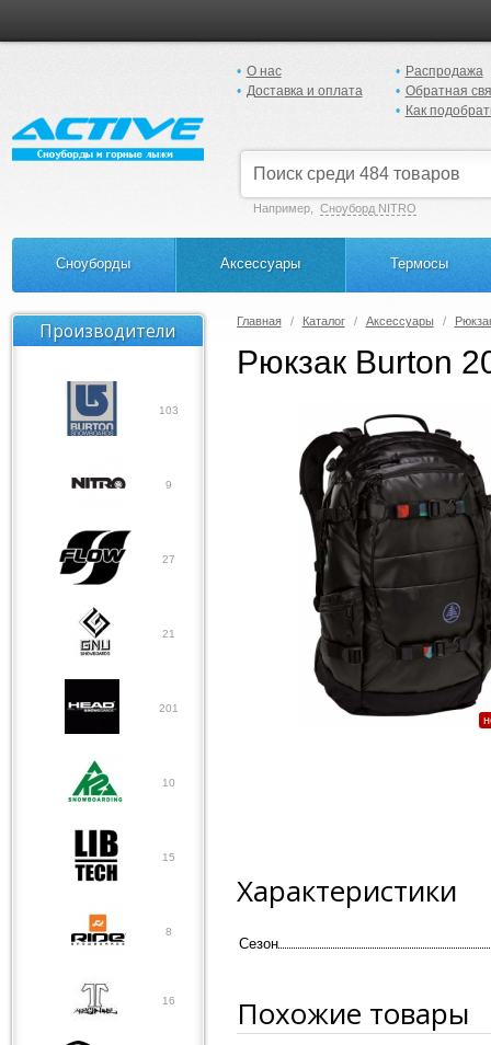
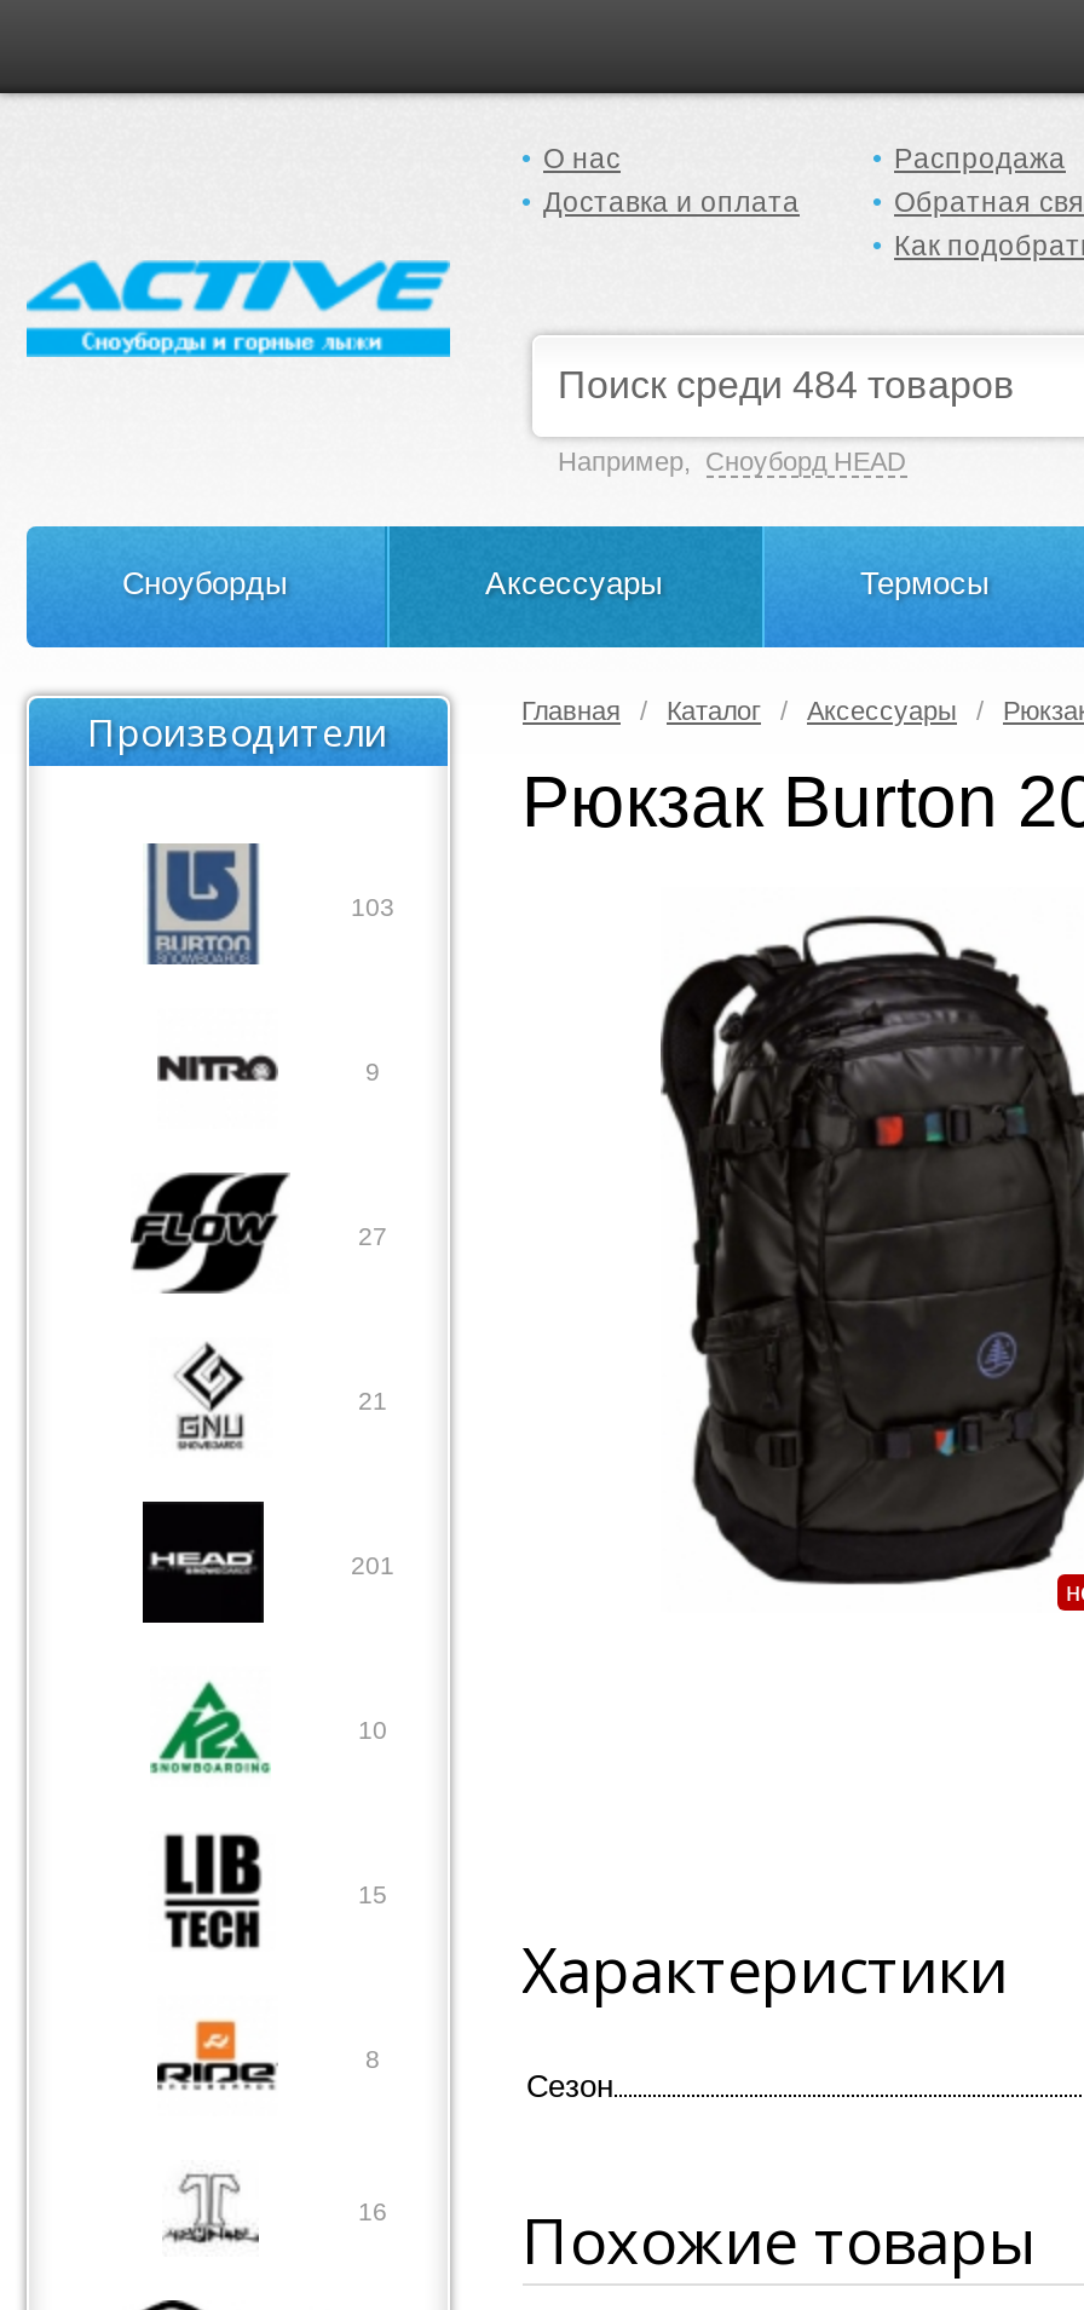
- Например, Сноуборд NITRO
+ Например, Сноуборд HEAD
